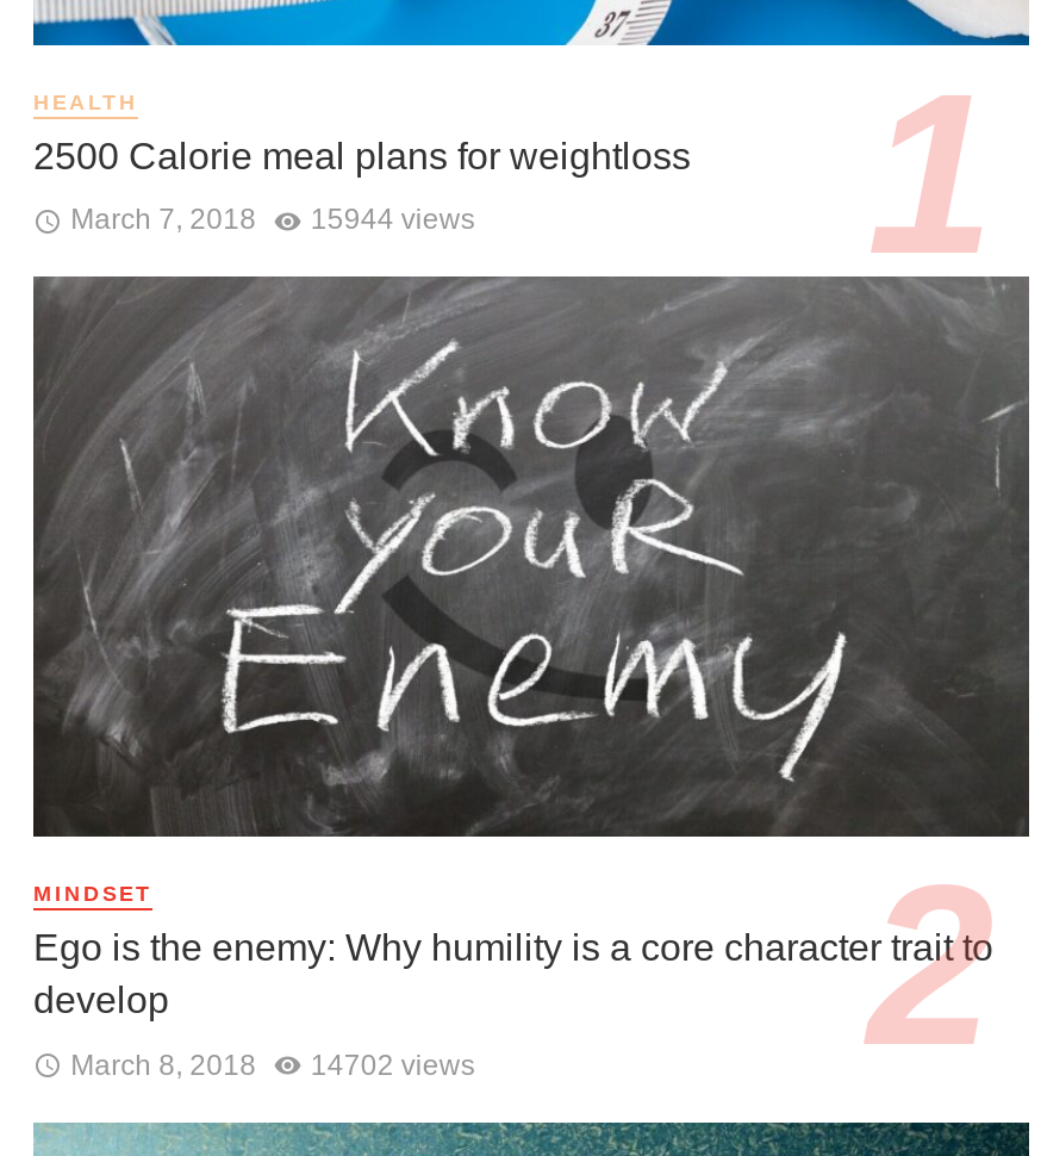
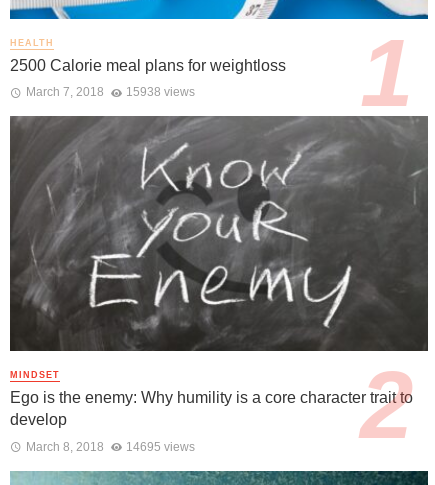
- March 7, 2018 15944 views
+ March 7, 2018 15938 views

- March 8, 2018 14702 views
+ March 8, 2018 14695 views
